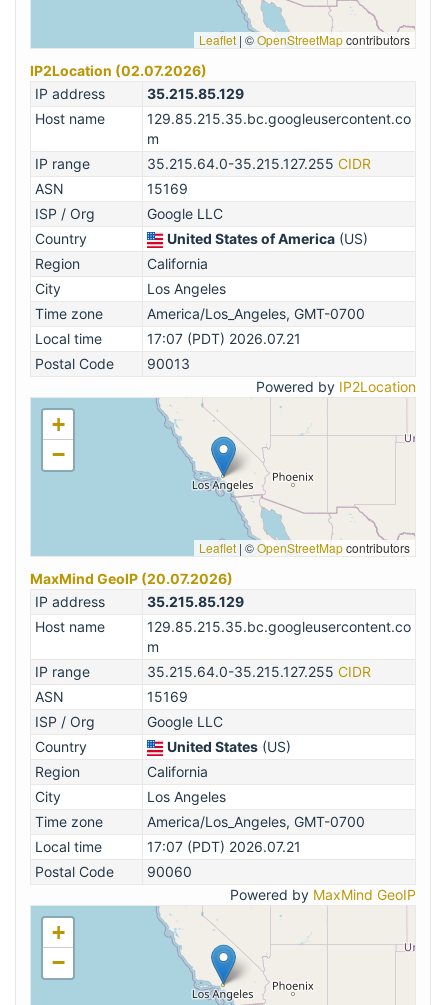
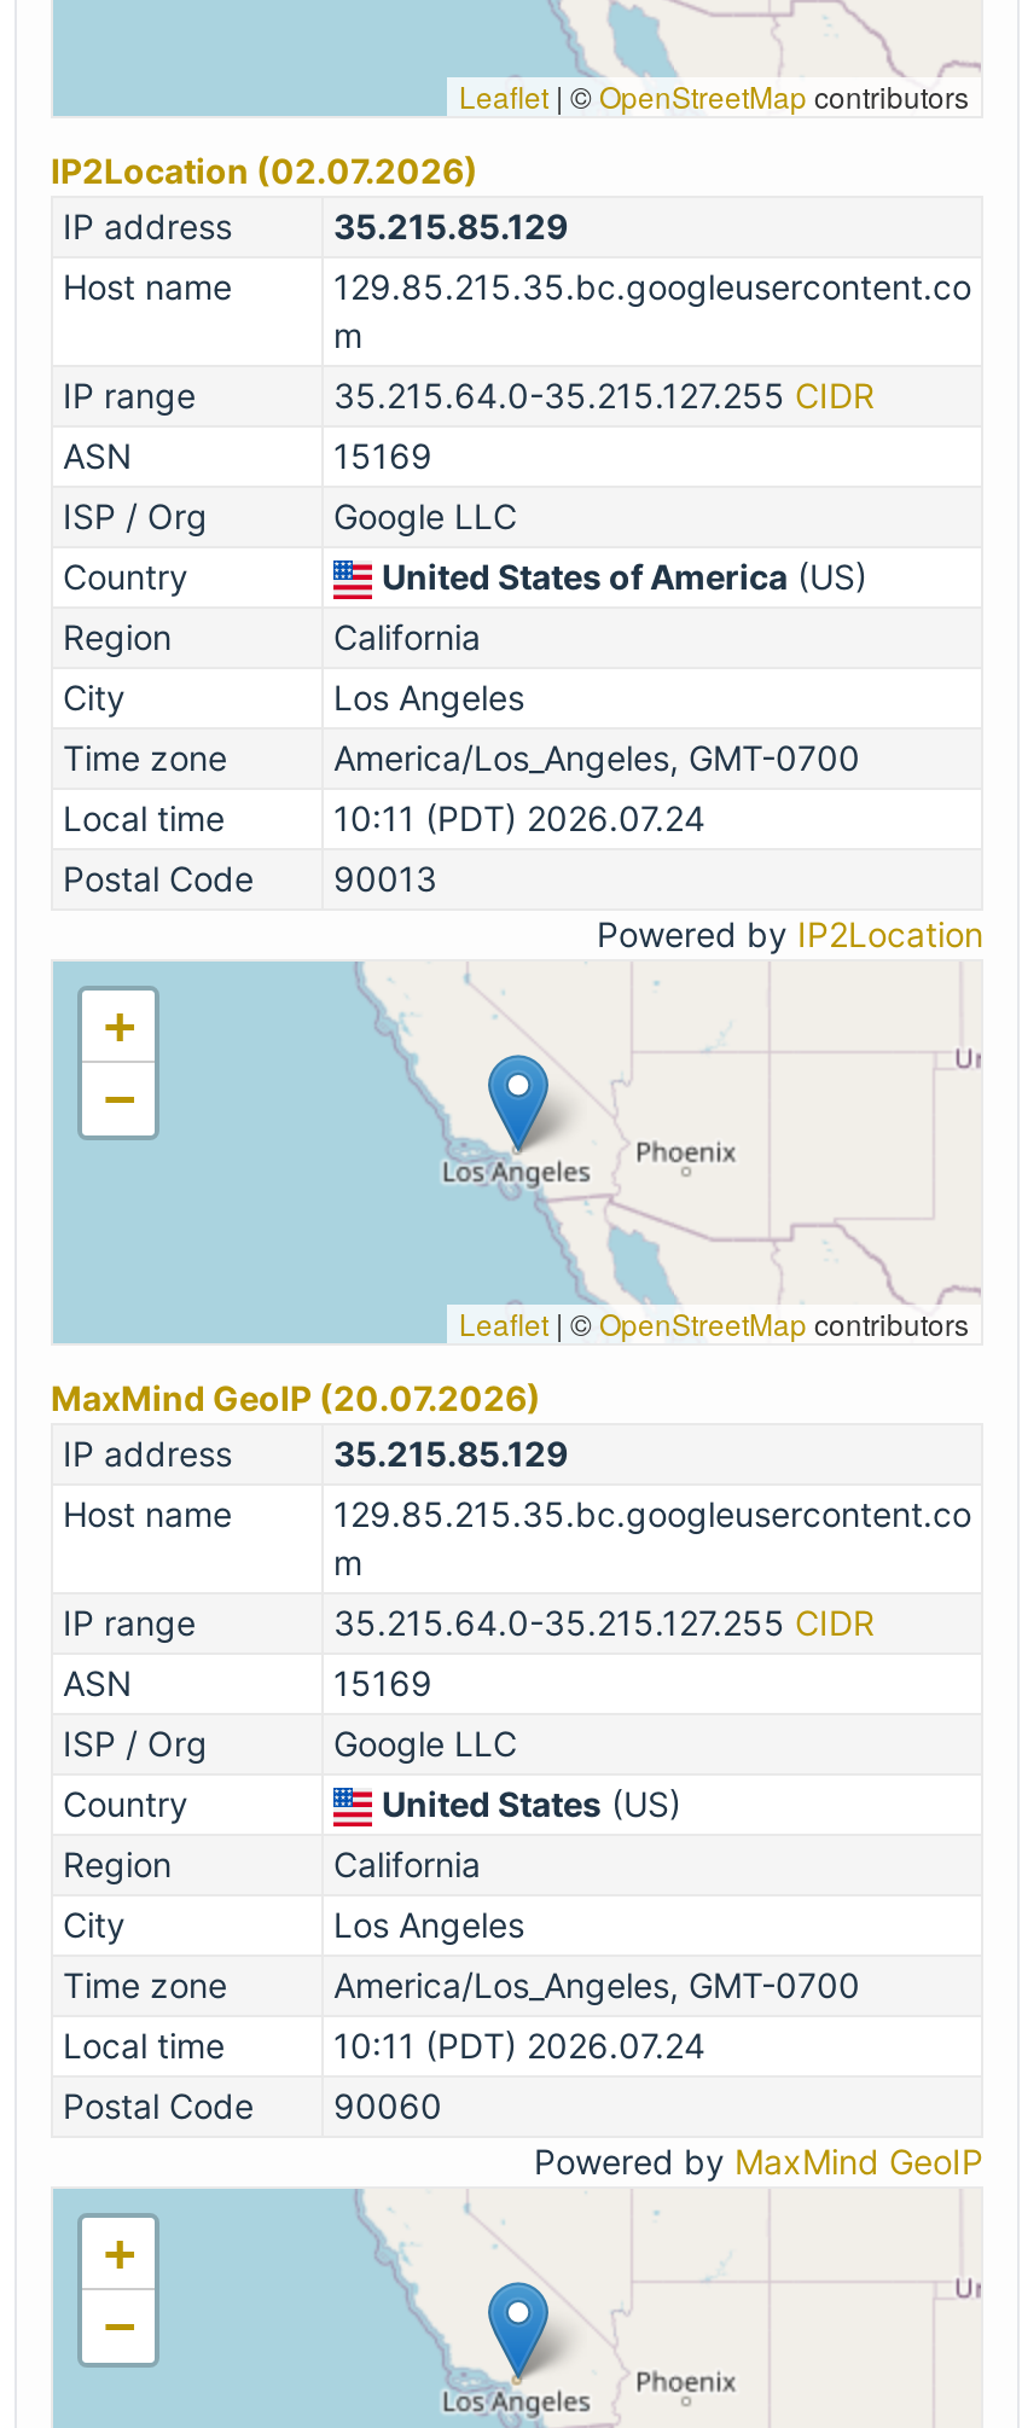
- 17:07 (PDT) 2026.07.21
+ 10:11 (PDT) 2026.07.24

- 17:07 (PDT) 2026.07.21
+ 10:11 (PDT) 2026.07.24
